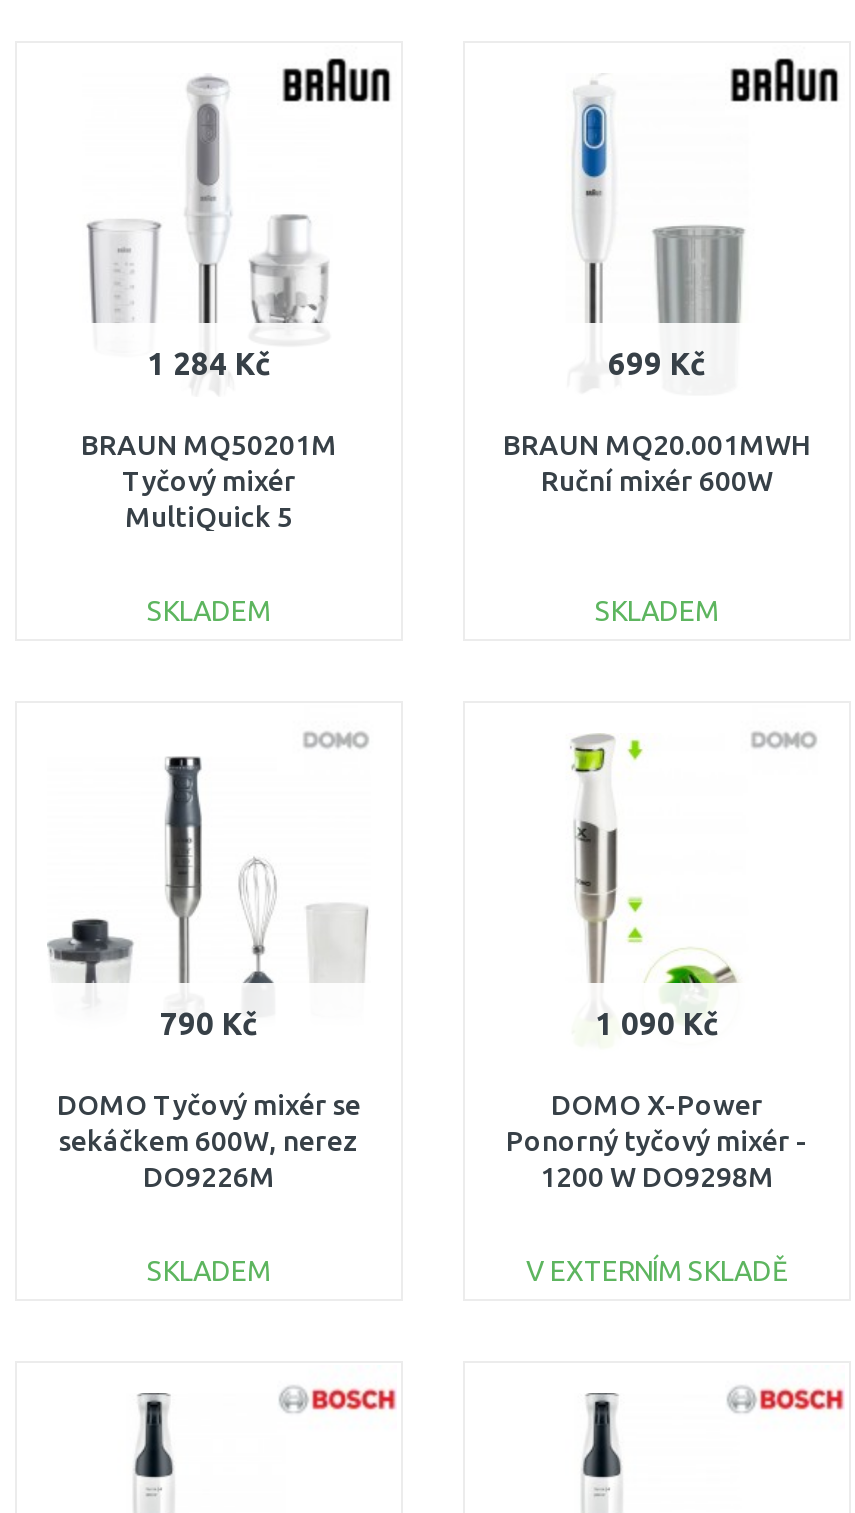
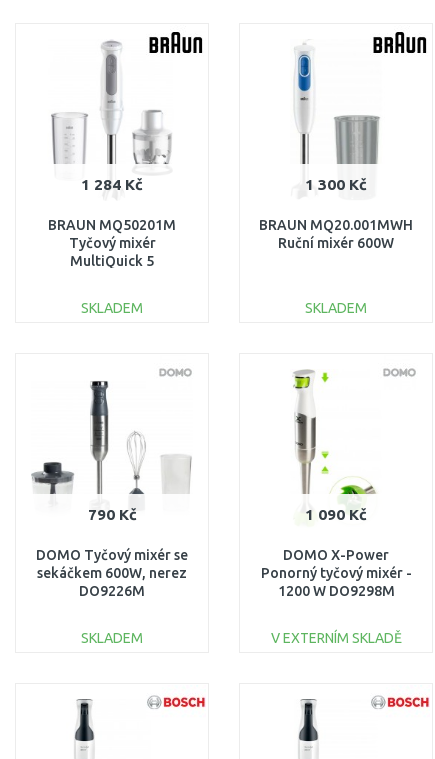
- 699 Kč
+ 1 300 Kč
